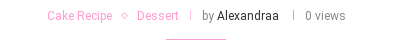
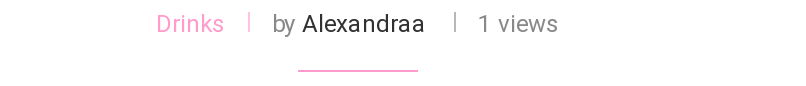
- Cake Recipe
- Dessert
+ Drinks

- 0 views
+ 1 views
